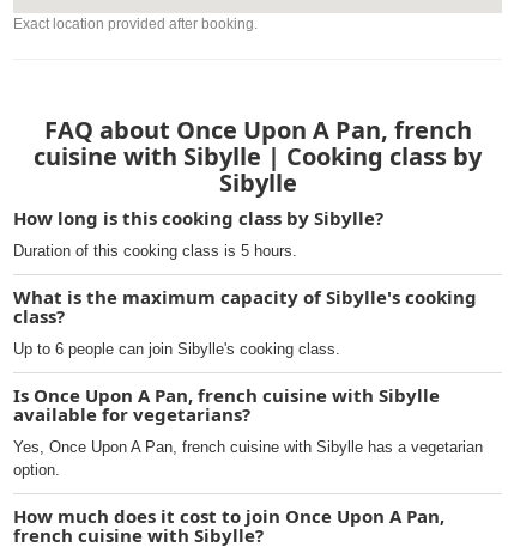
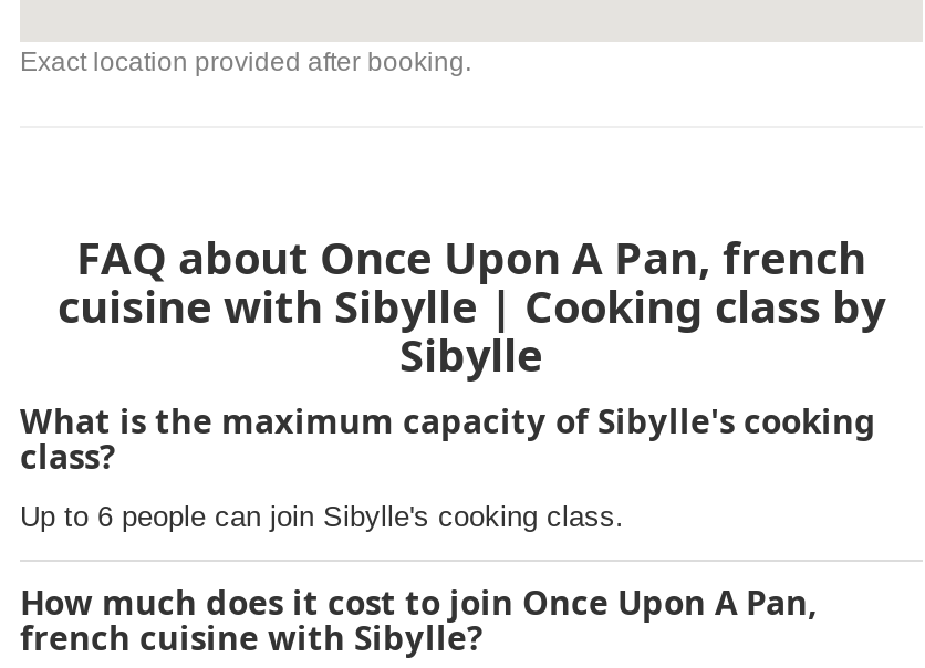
- How long is this cooking class by Sibylle?
- Duration of this cooking class is 5 hours.

- Is Once Upon A Pan, french cuisine with Sibylle
- available for vegetarians?
- Yes, Once Upon A Pan, french cuisine with Sibylle has a vegetarian
- option.
